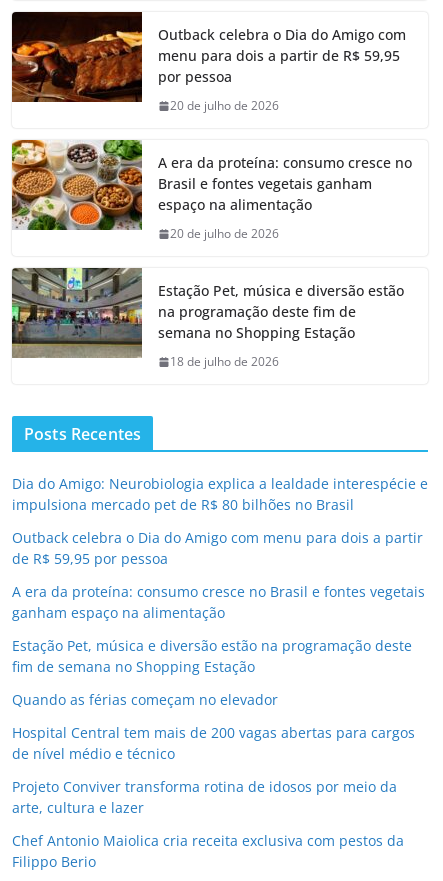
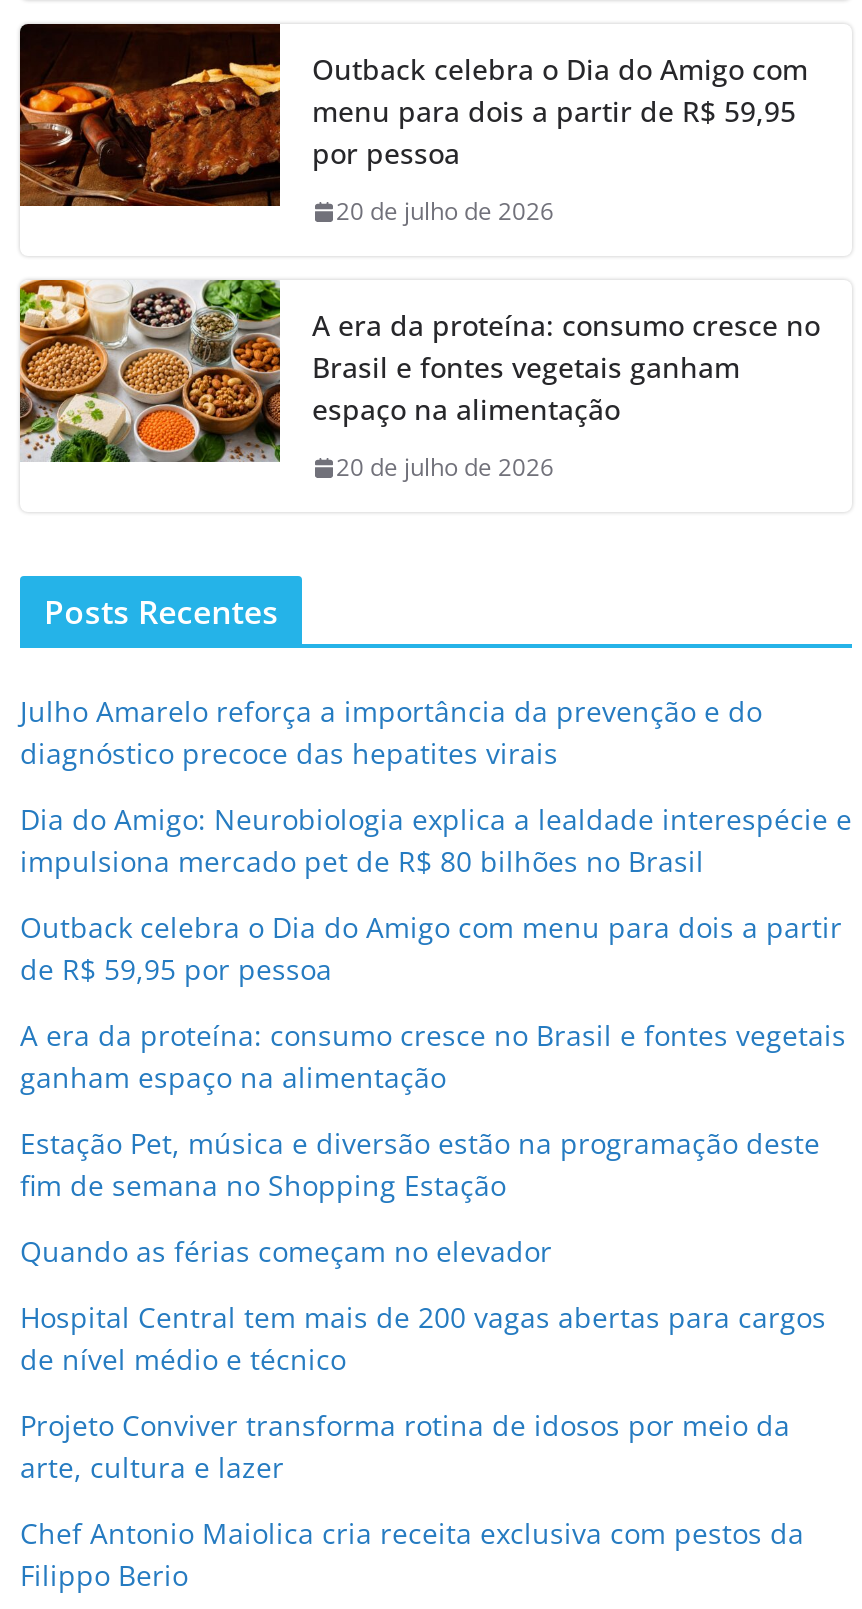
- [image]
- Estação Pet, música e diversão estão
- na programação deste fim de
- semana no Shopping Estação
- 18 de julho de 2026

moved up: Posts Recentes

+ Julho Amarelo reforça a importância da prevenção e do
+ diagnóstico precoce das hepatites virais
